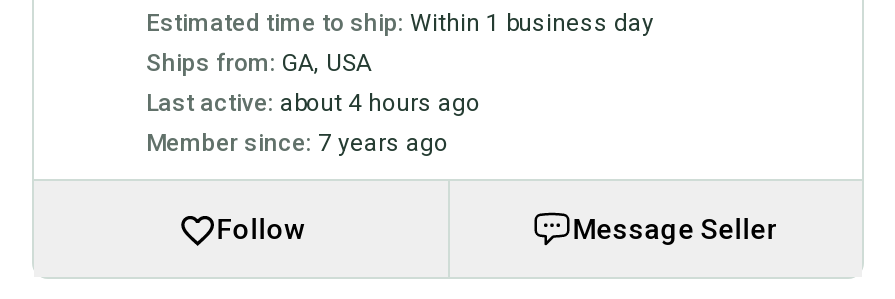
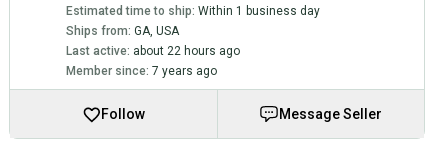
- Last active: about 4 hours ago
+ Last active: about 22 hours ago
